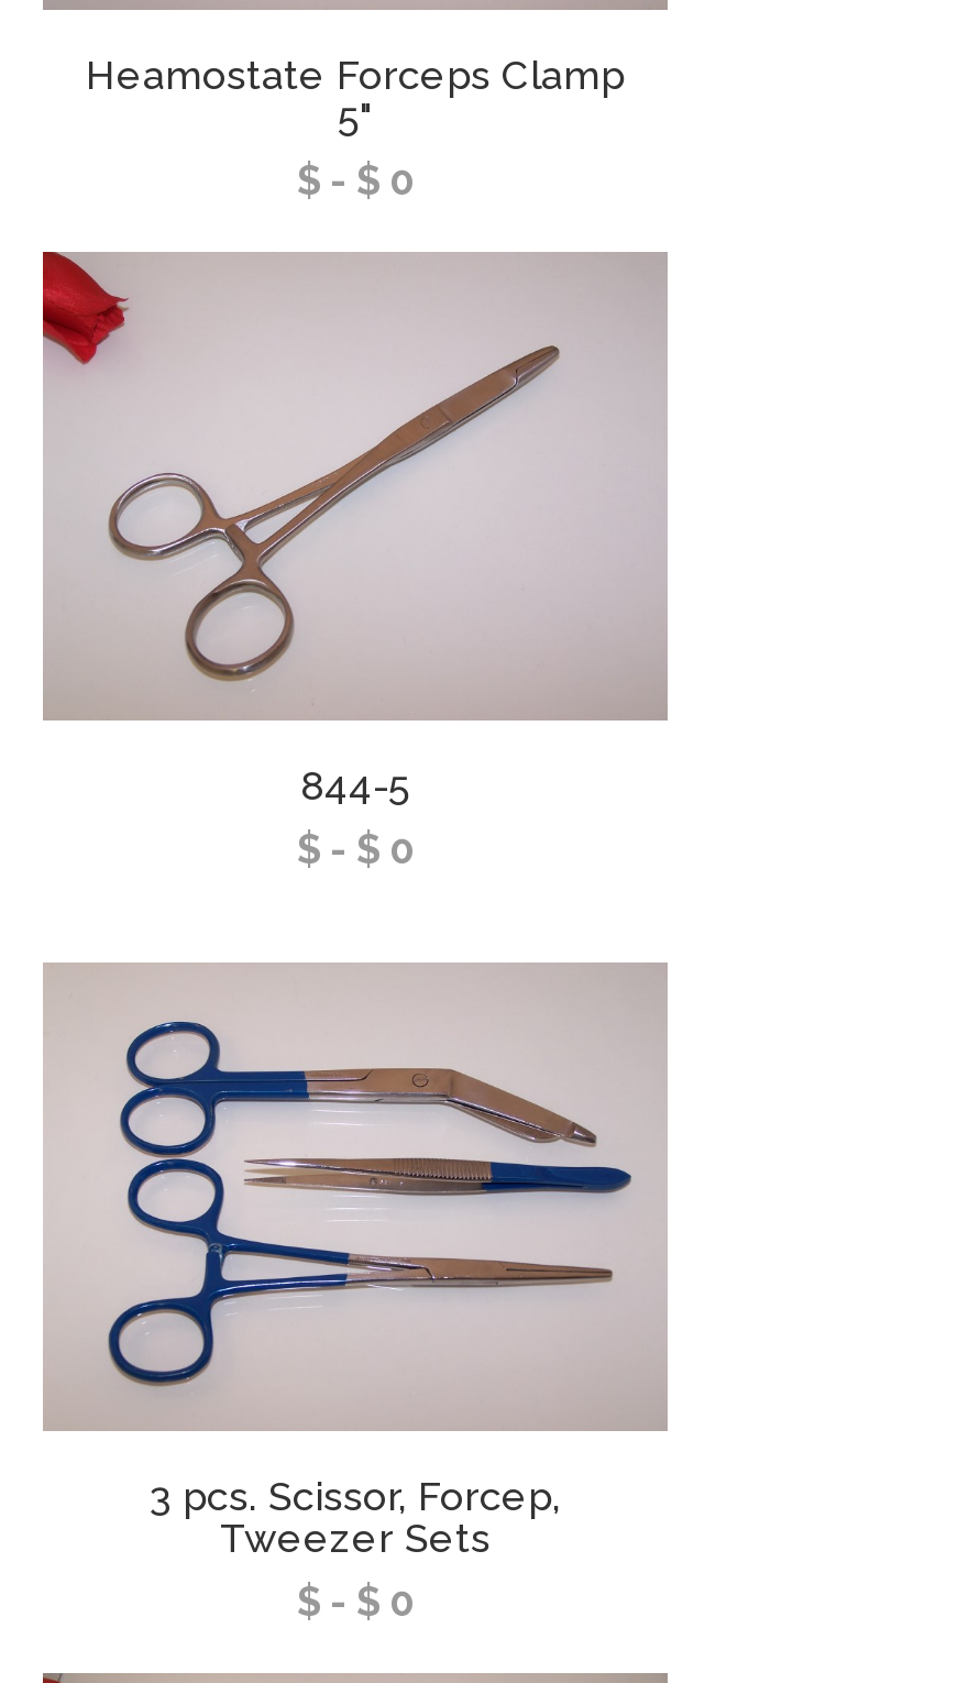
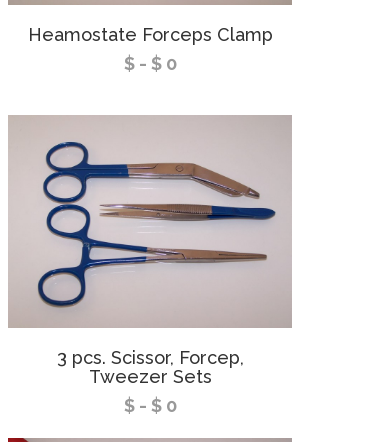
- 5"
- $ - $ 0

- [image]
- 844-5
